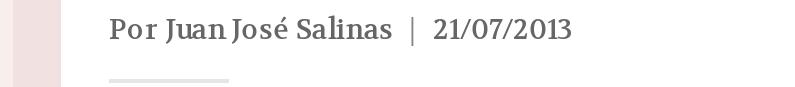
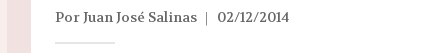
- Por Juan José Salinas 21/07/2013
+ Por Juan José Salinas 02/12/2014
